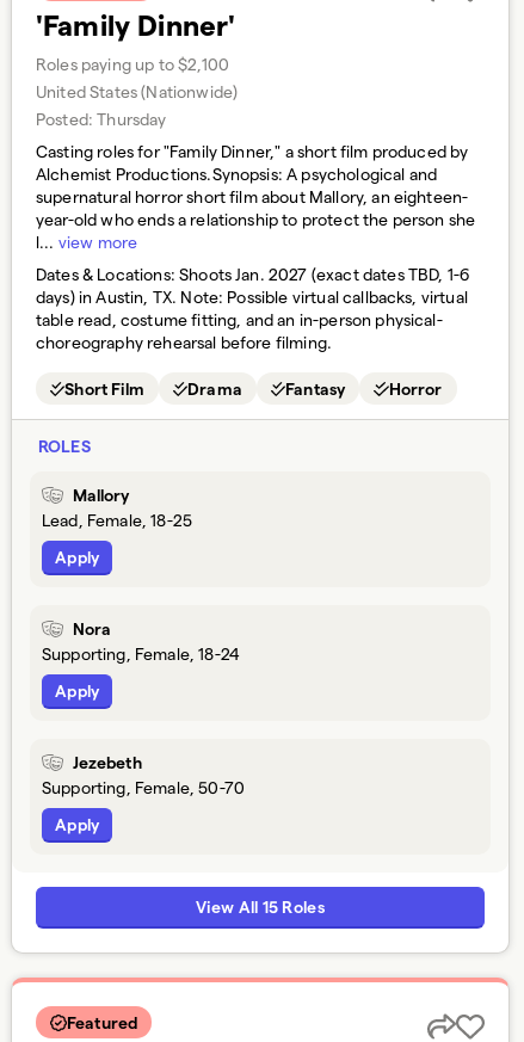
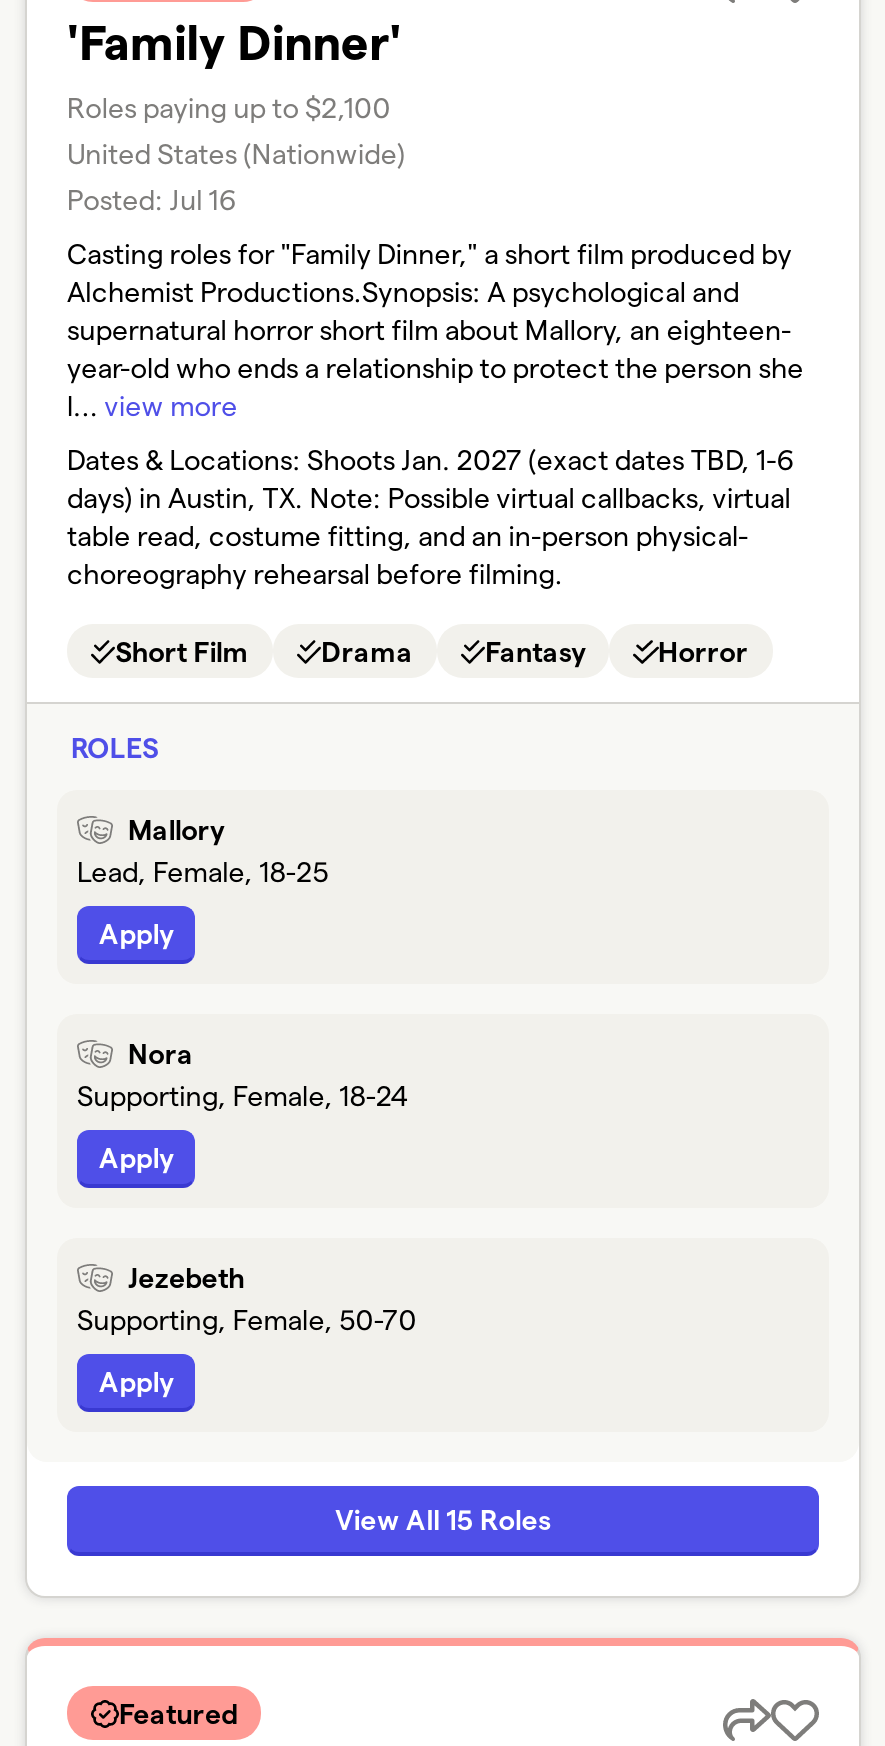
- Posted: Thursday
+ Posted: Jul 16
